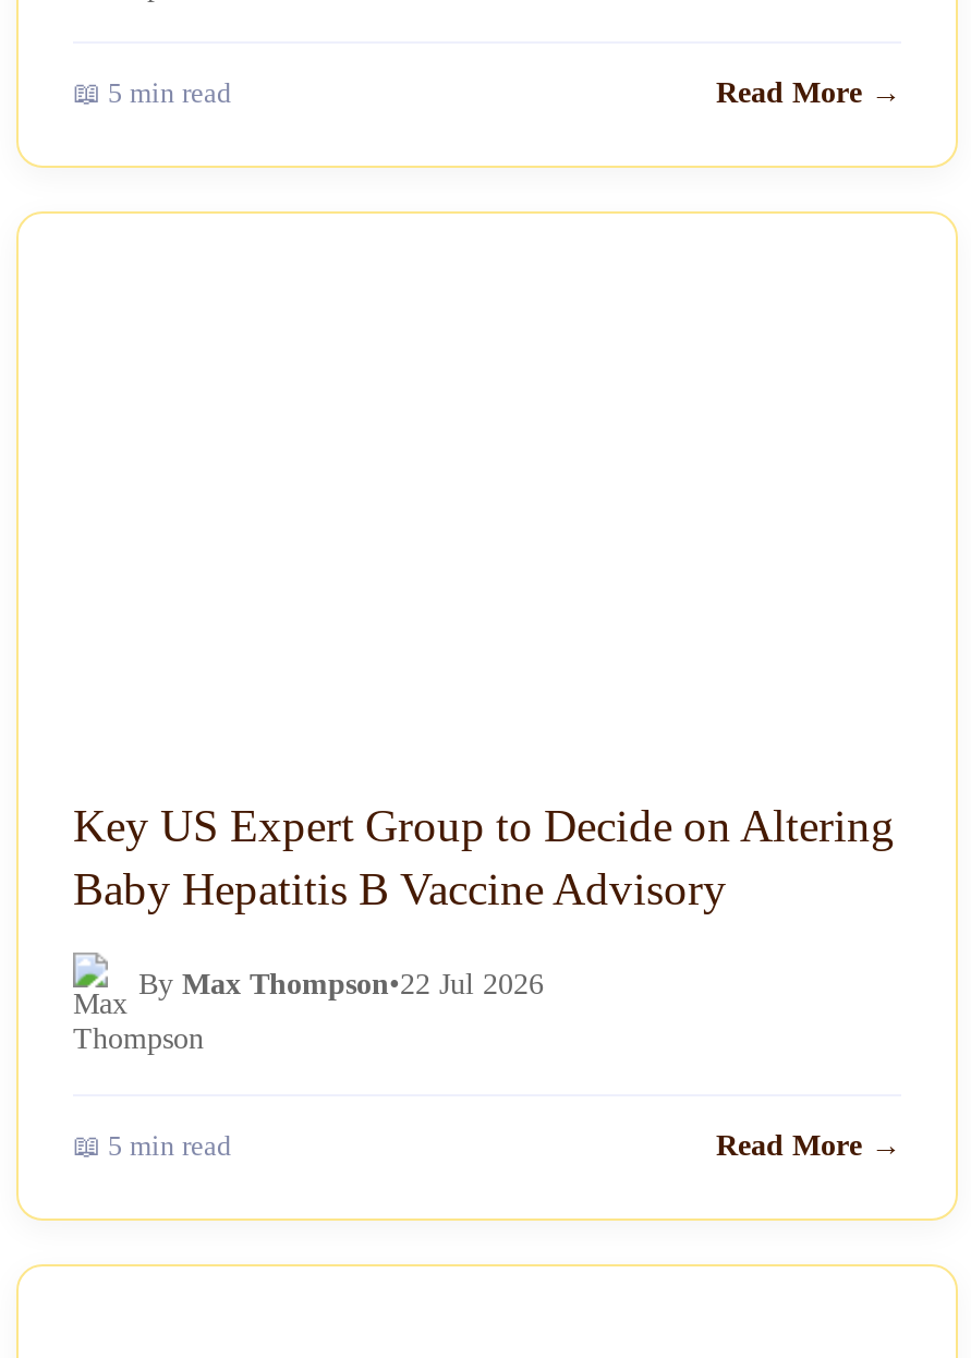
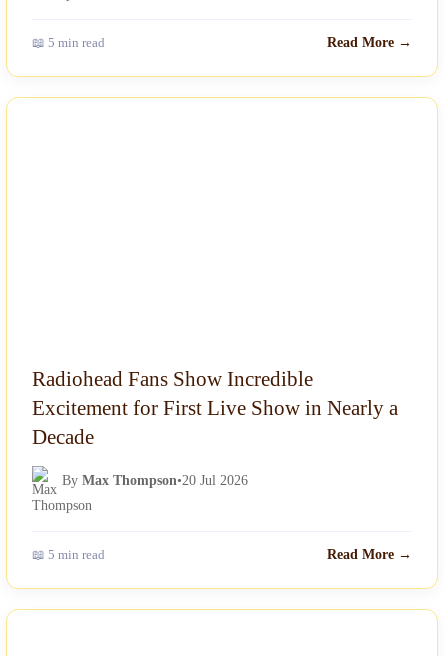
- Key US Expert Group to Decide on Altering
- Baby Hepatitis B Vaccine Advisory
+ Radiohead Fans Show Incredible
+ Excitement for First Live Show in Nearly a
+ Decade

- By Max Thompson•22 Jul 2026
+ By Max Thompson•20 Jul 2026
